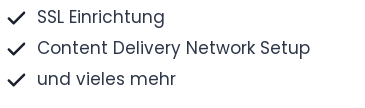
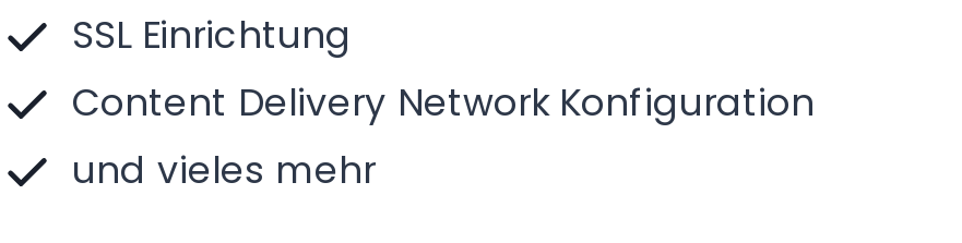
- Content Delivery Network Setup
+ Content Delivery Network Konfiguration
